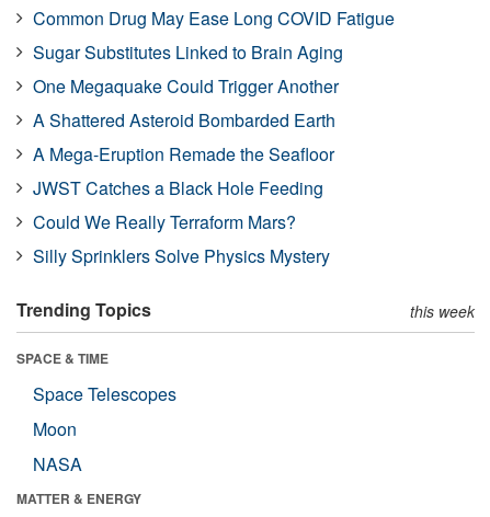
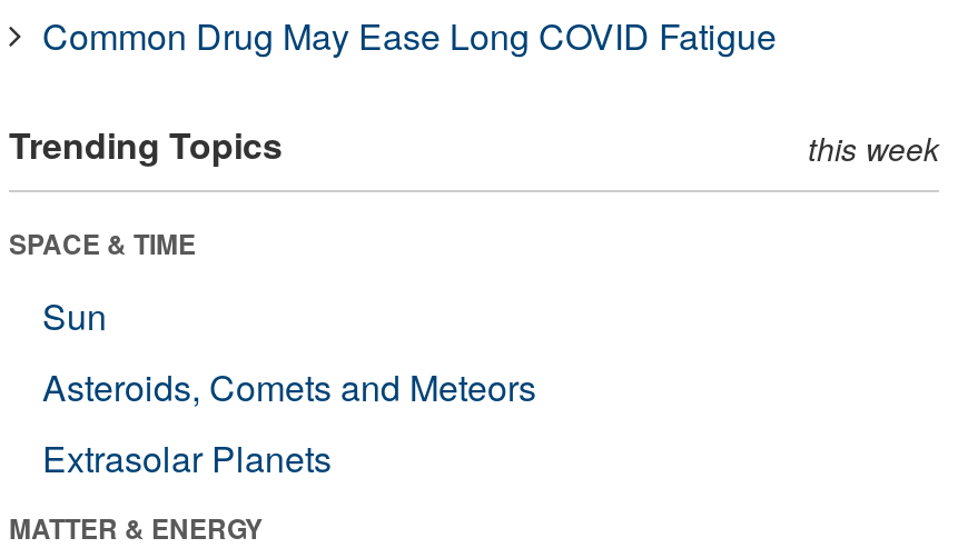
- Sugar Substitutes Linked to Brain Aging
- One Megaquake Could Trigger Another
- A Shattered Asteroid Bombarded Earth
- A Mega-Eruption Remade the Seafloor
- JWST Catches a Black Hole Feeding
- Could We Really Terraform Mars?
- Silly Sprinklers Solve Physics Mystery

- Space Telescopes
- Moon
- NASA
+ Sun
+ Asteroids, Comets and Meteors
+ Extrasolar Planets
